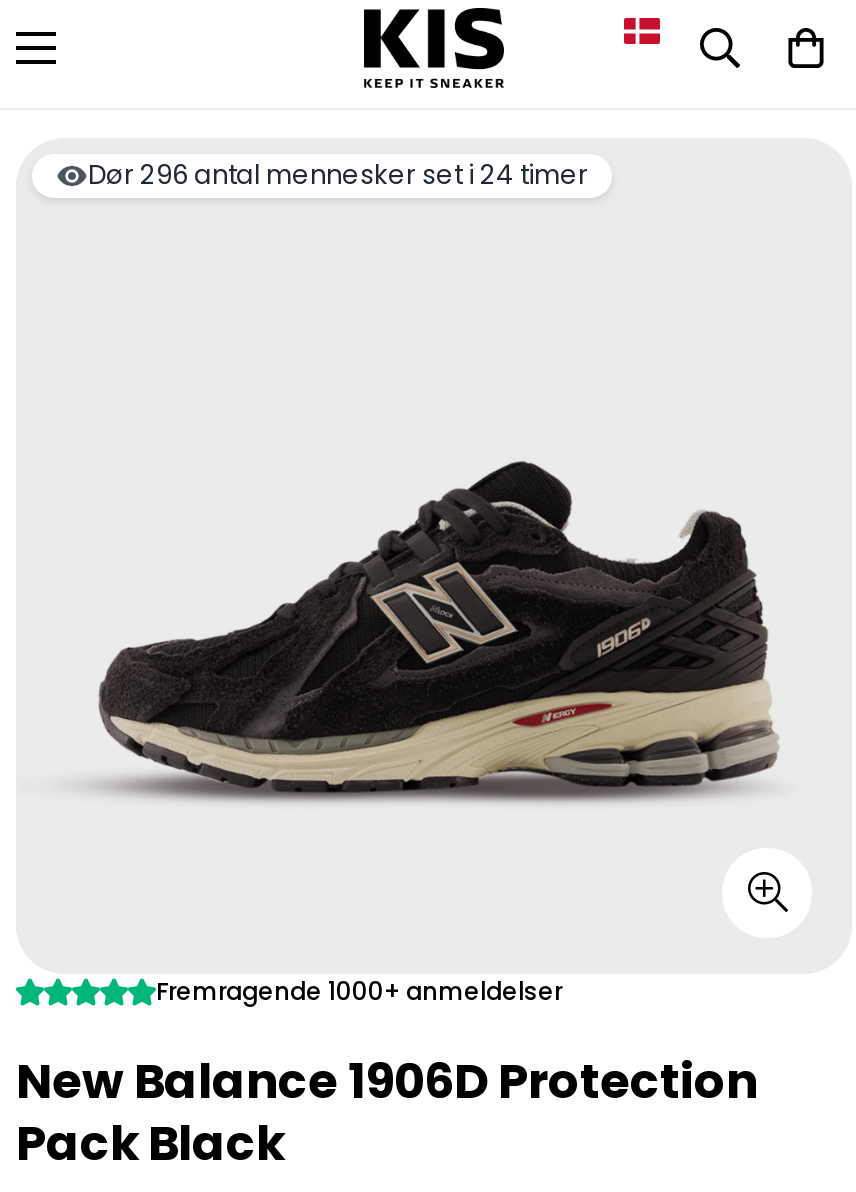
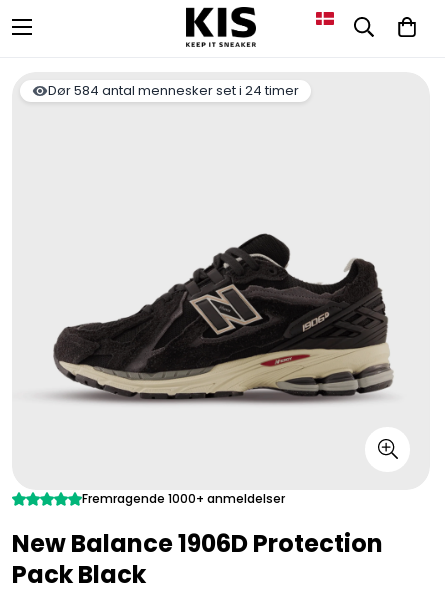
- Dør 296 antal mennesker set i 24 timer
+ Dør 584 antal mennesker set i 24 timer
